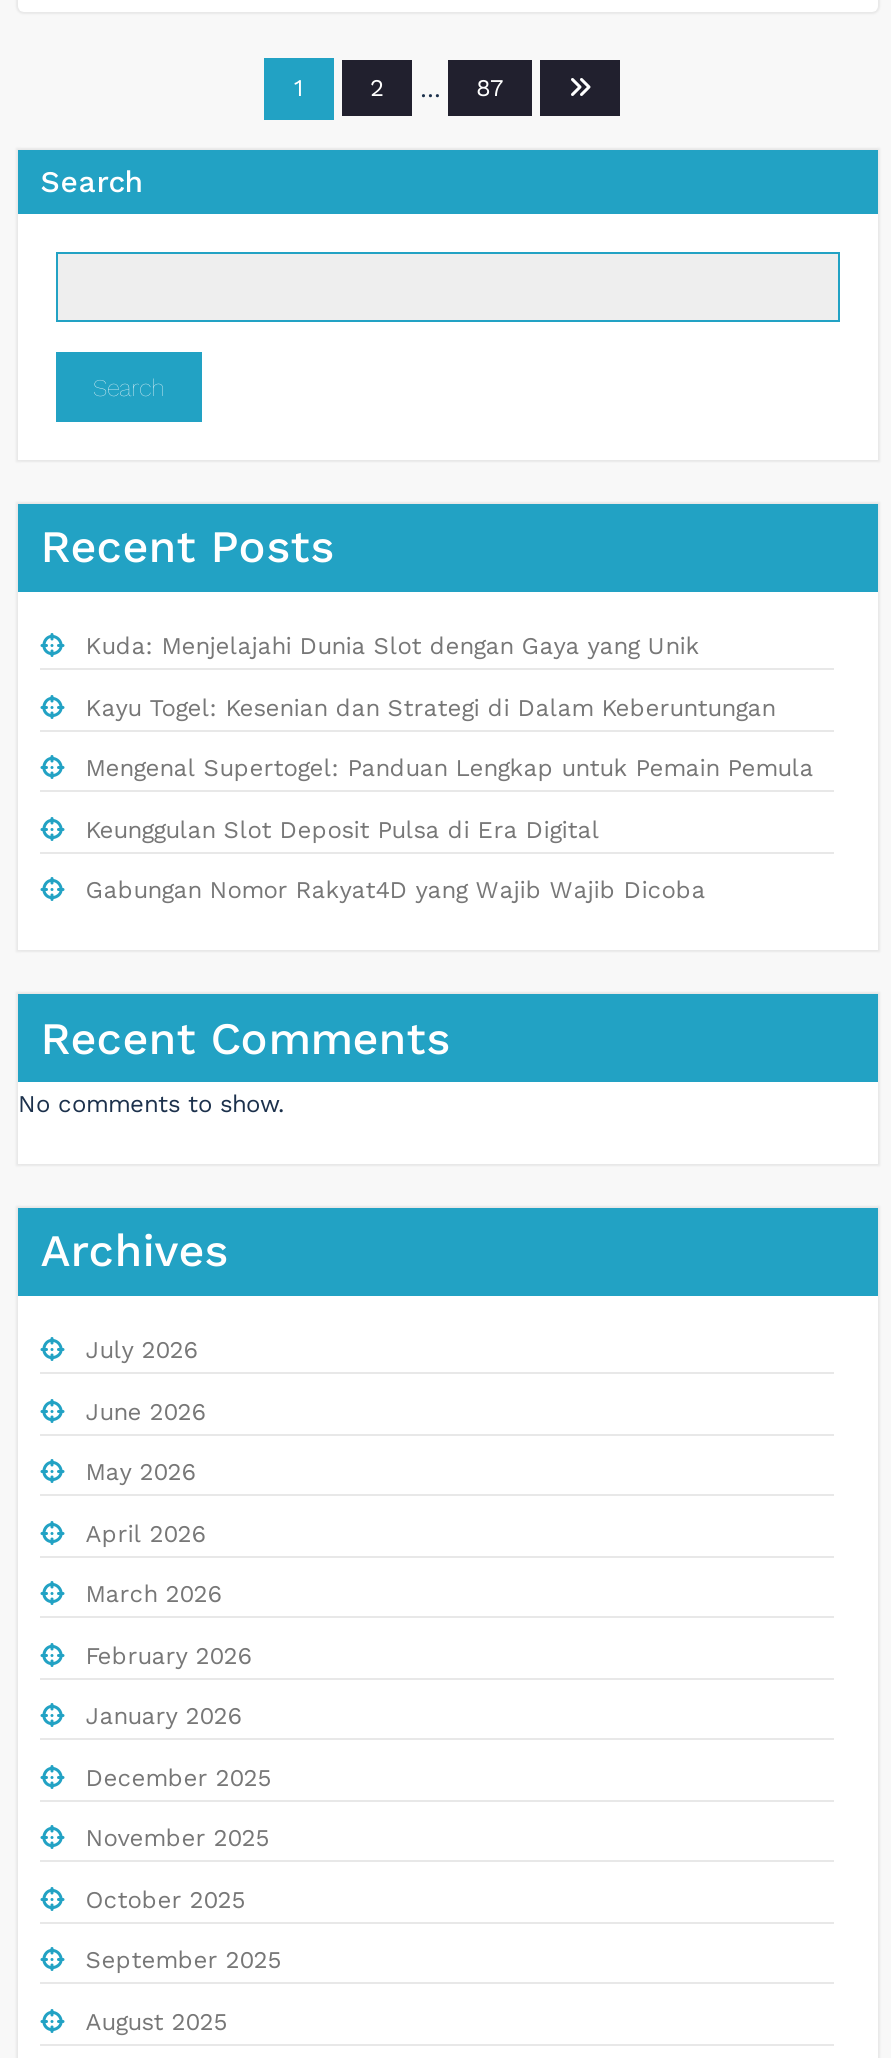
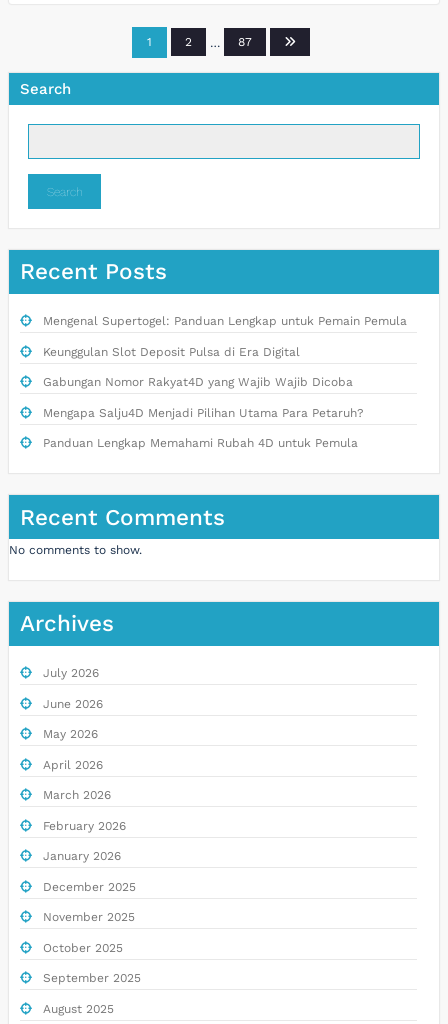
- Kuda: Menjelajahi Dunia Slot dengan Gaya yang Unik
- Kayu Togel: Kesenian dan Strategi di Dalam Keberuntungan

moved up: Mengenal Supertogel: Panduan Lengkap untuk Pemain Pemula | Keunggulan Slot Deposit Pulsa di Era Digital | Gabungan Nomor Rakyat4D yang Wajib Wajib Dicoba

+ Mengapa Salju4D Menjadi Pilihan Utama Para Petaruh?
+ Panduan Lengkap Memahami Rubah 4D untuk Pemula
